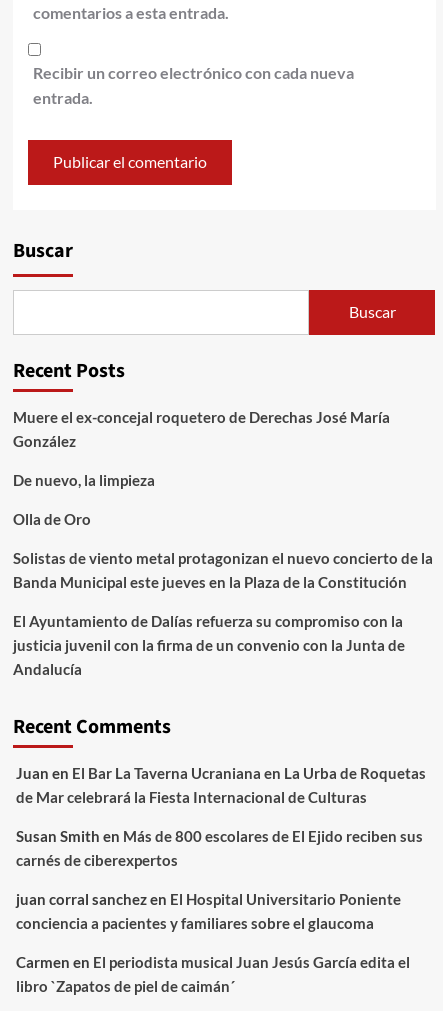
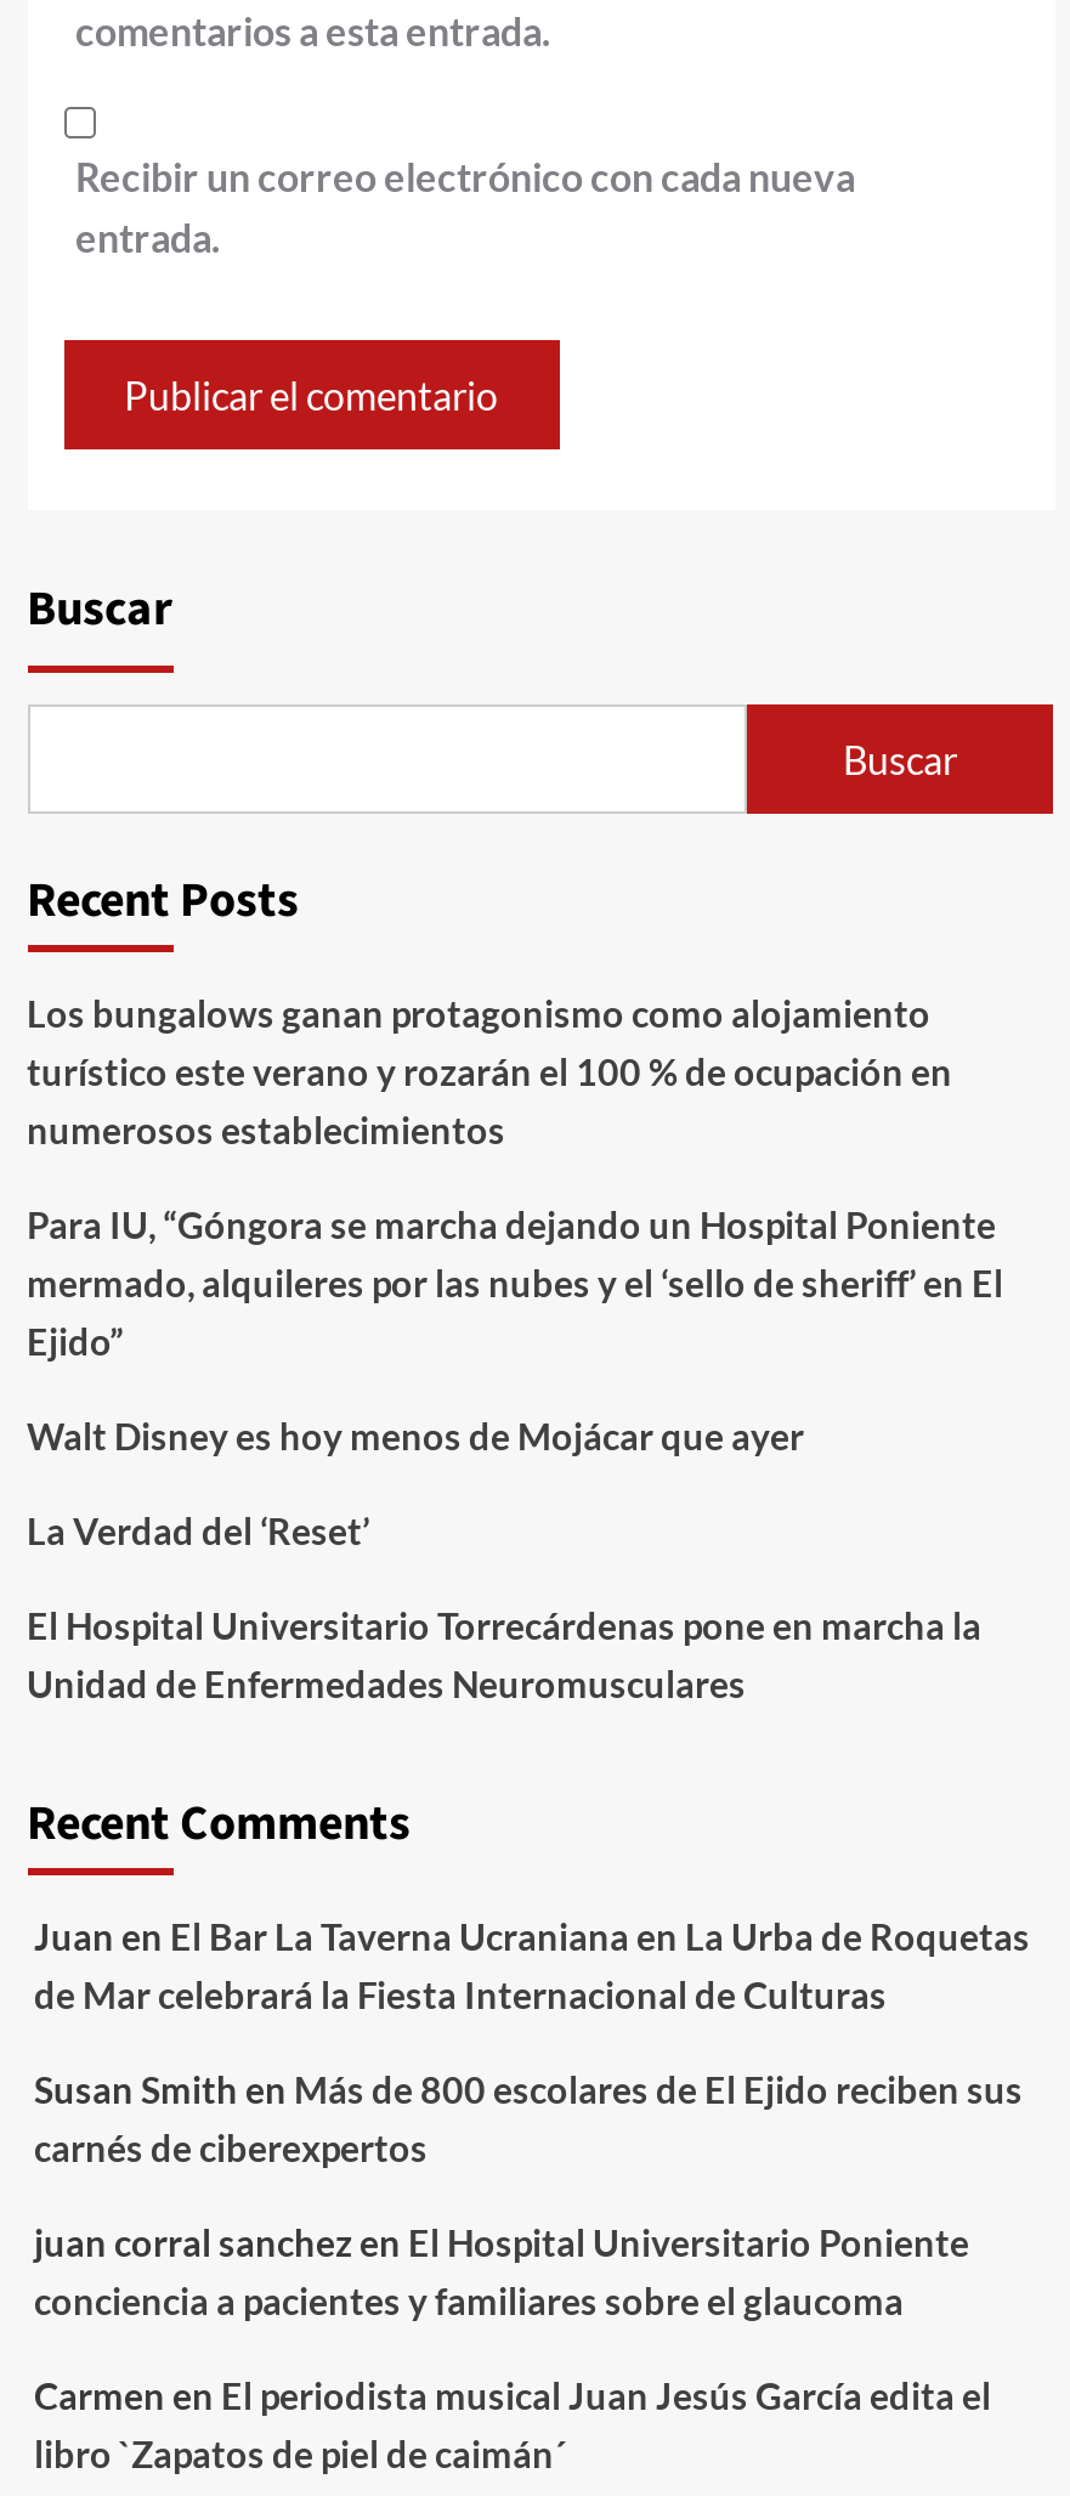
- Muere el ex-concejal roquetero de Derechas José María
- González
+ Los bungalows ganan protagonismo como alojamiento
+ turístico este verano y rozarán el 100 % de ocupación en
+ numerosos establecimientos

- De nuevo, la limpieza
+ Para IU, “Góngora se marcha dejando un Hospital Poniente
+ mermado, alquileres por las nubes y el ‘sello de sheriff’ en El
+ Ejido”

- Olla de Oro
+ Walt Disney es hoy menos de Mojácar que ayer

- Solistas de viento metal protagonizan el nuevo concierto de la
- Banda Municipal este jueves en la Plaza de la Constitución
+ La Verdad del ‘Reset’

- El Ayuntamiento de Dalías refuerza su compromiso con la
- justicia juvenil con la firma de un convenio con la Junta de
- Andalucía
+ El Hospital Universitario Torrecárdenas pone en marcha la
+ Unidad de Enfermedades Neuromusculares
